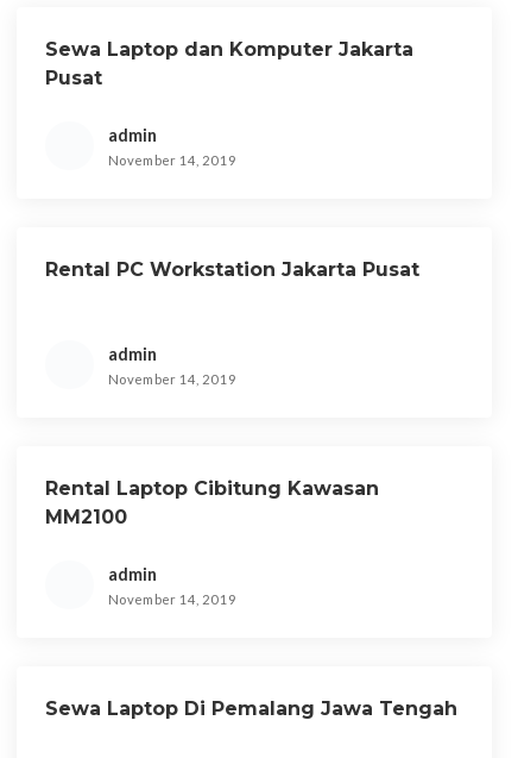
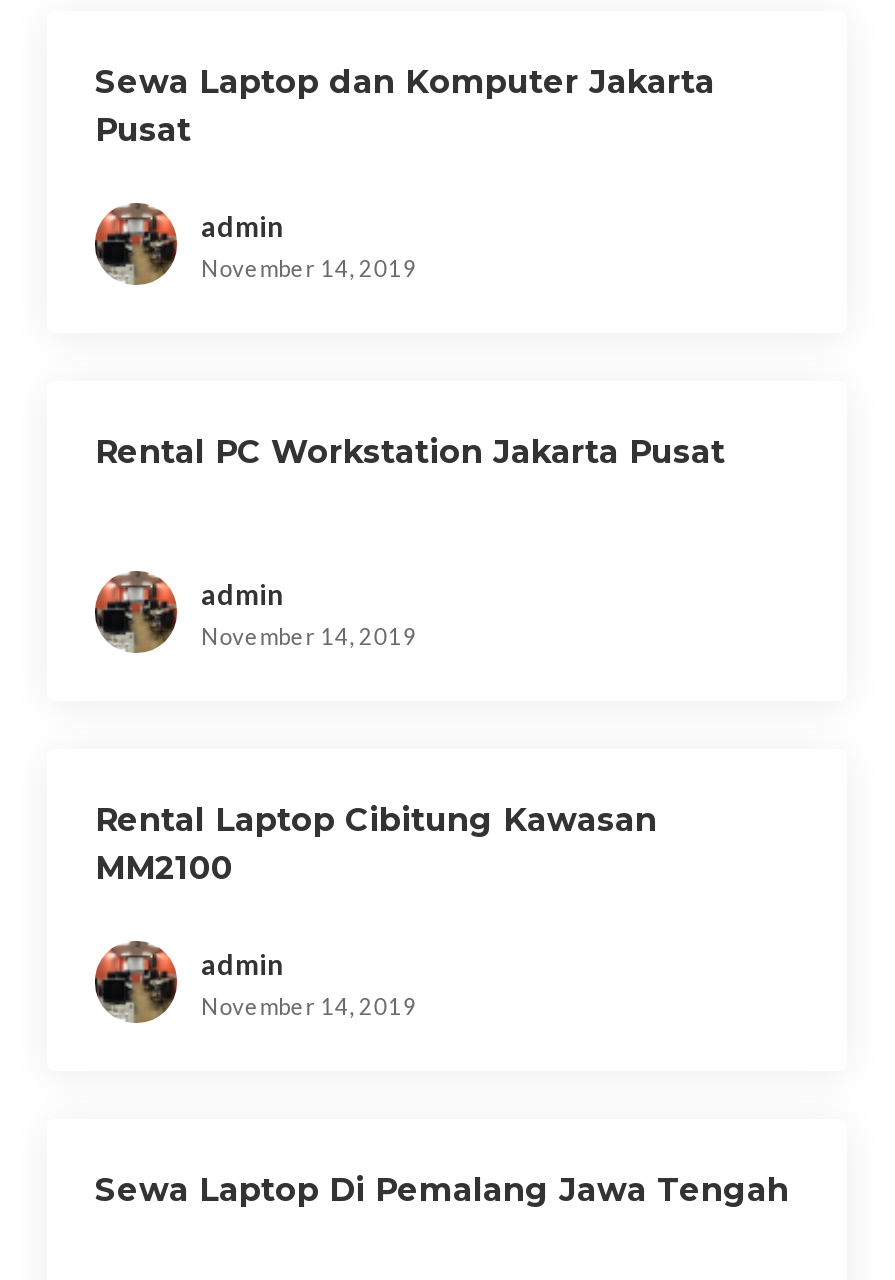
+ [image]

+ [image]

+ [image]
